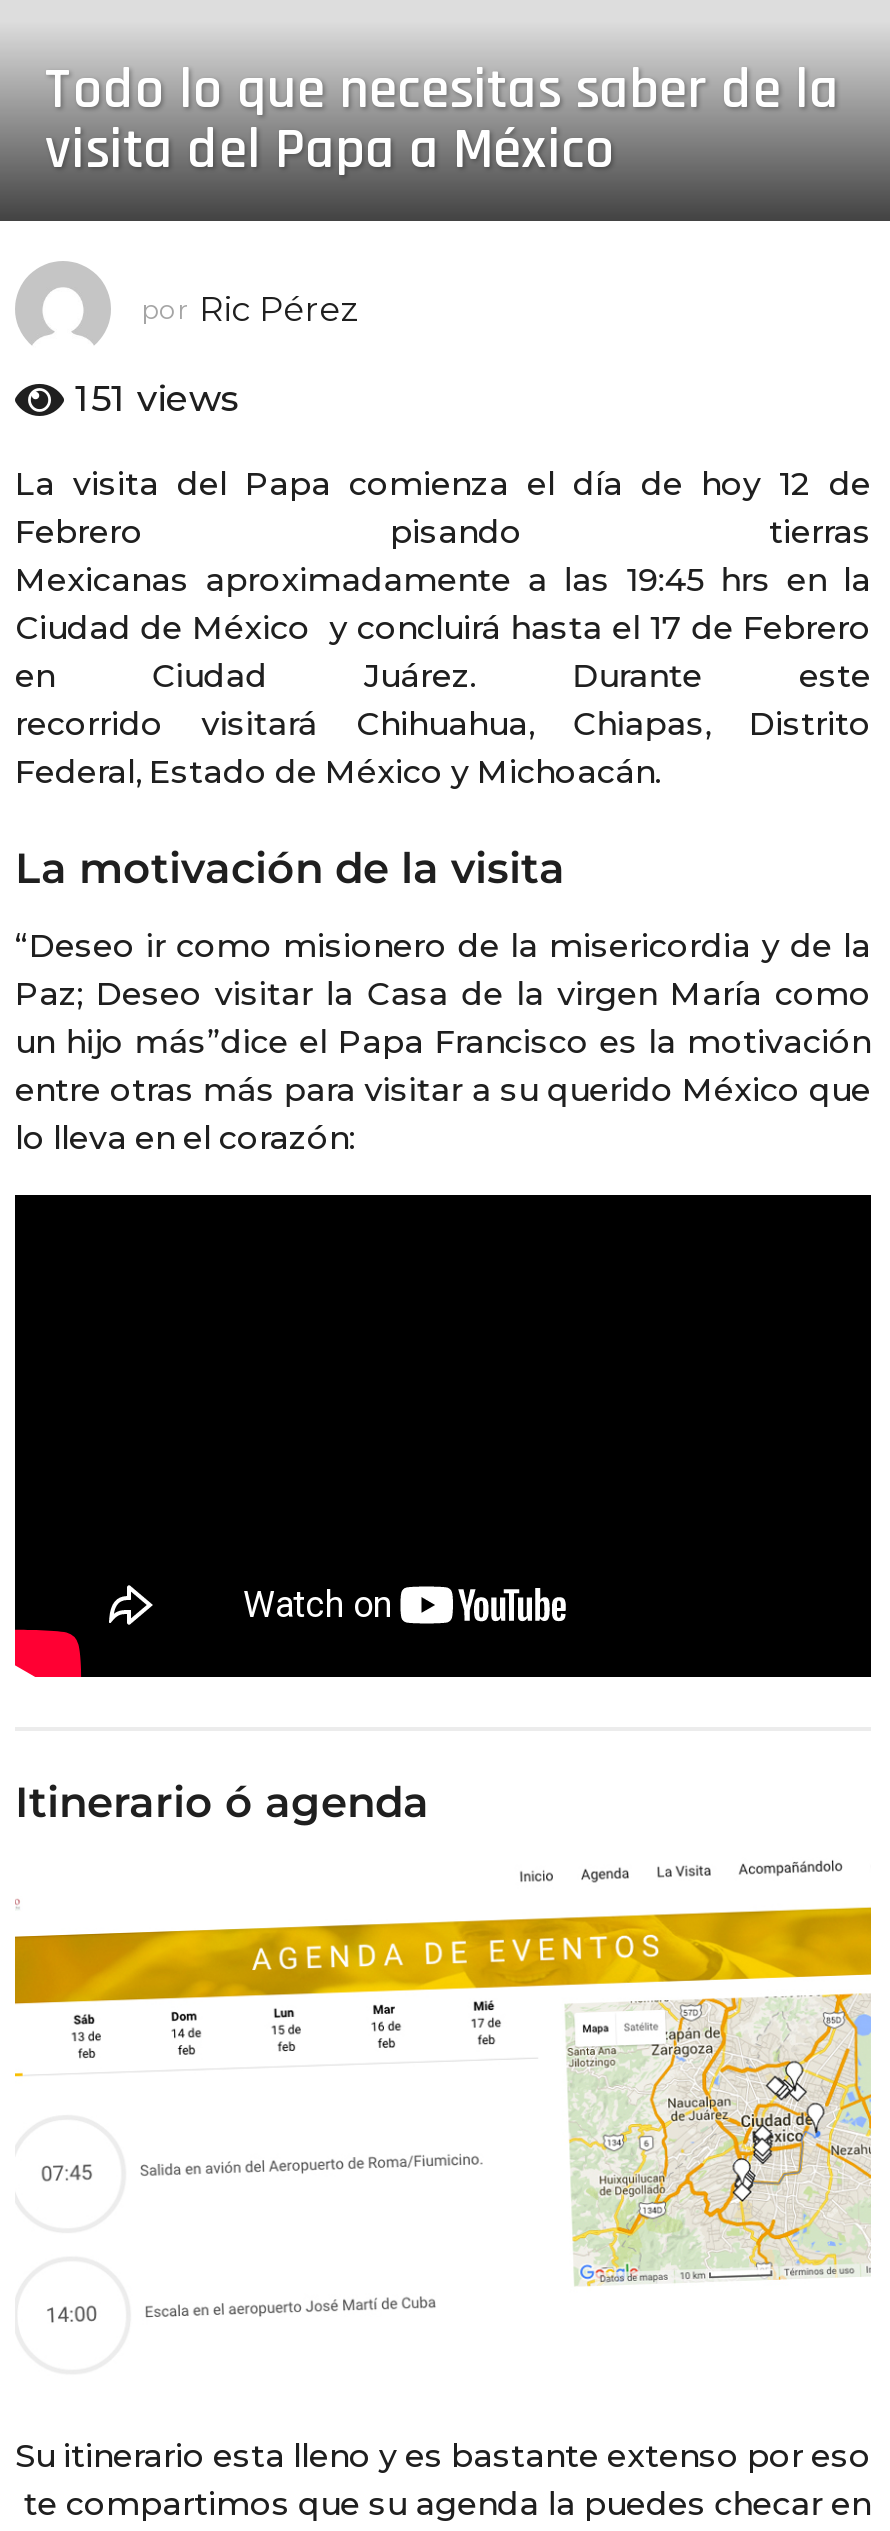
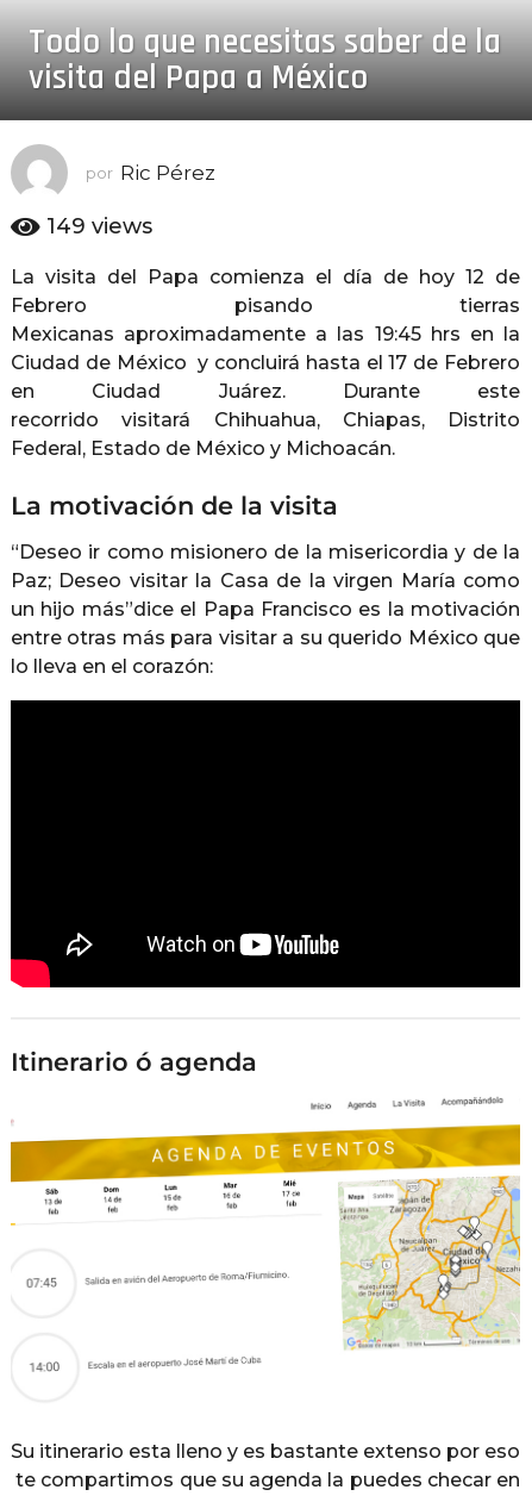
- 151 views
+ 149 views
